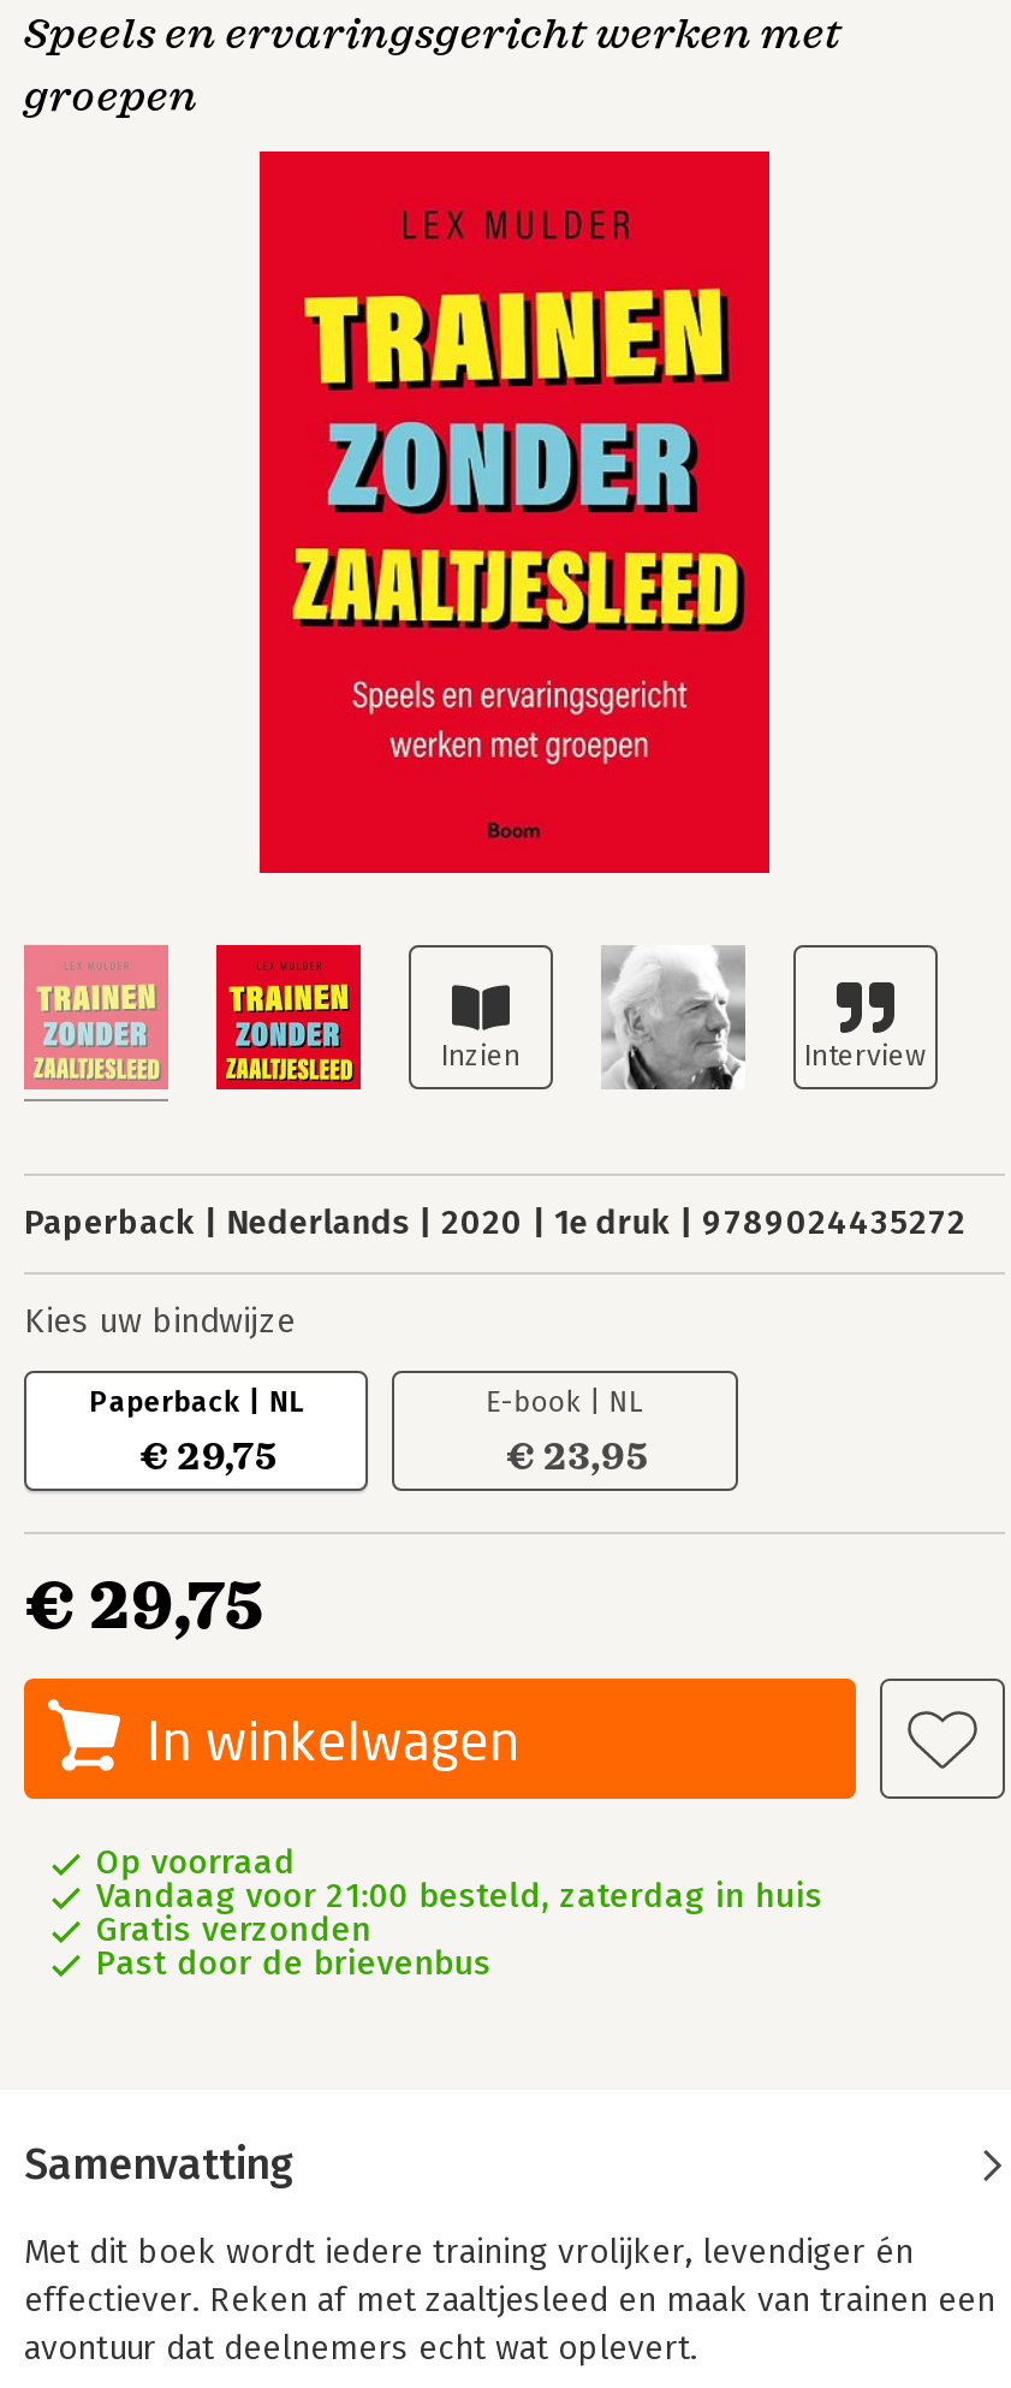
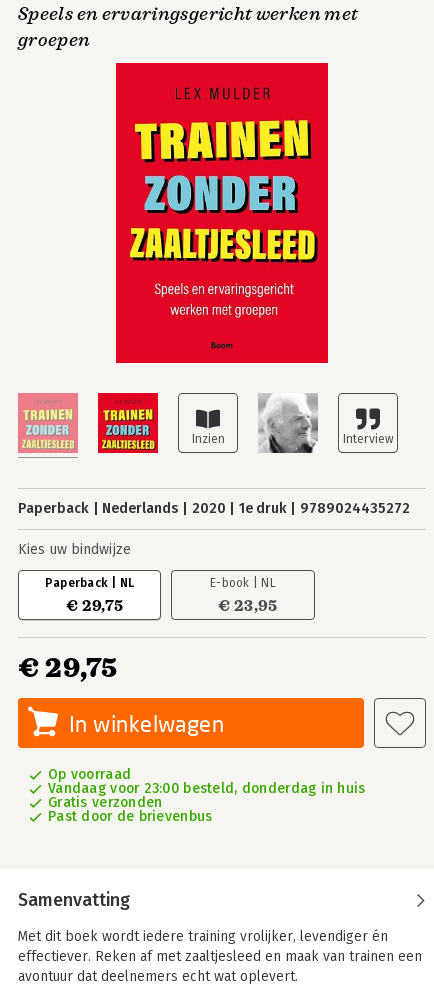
- Vandaag voor 21:00 besteld, zaterdag in huis
+ Vandaag voor 23:00 besteld, donderdag in huis
